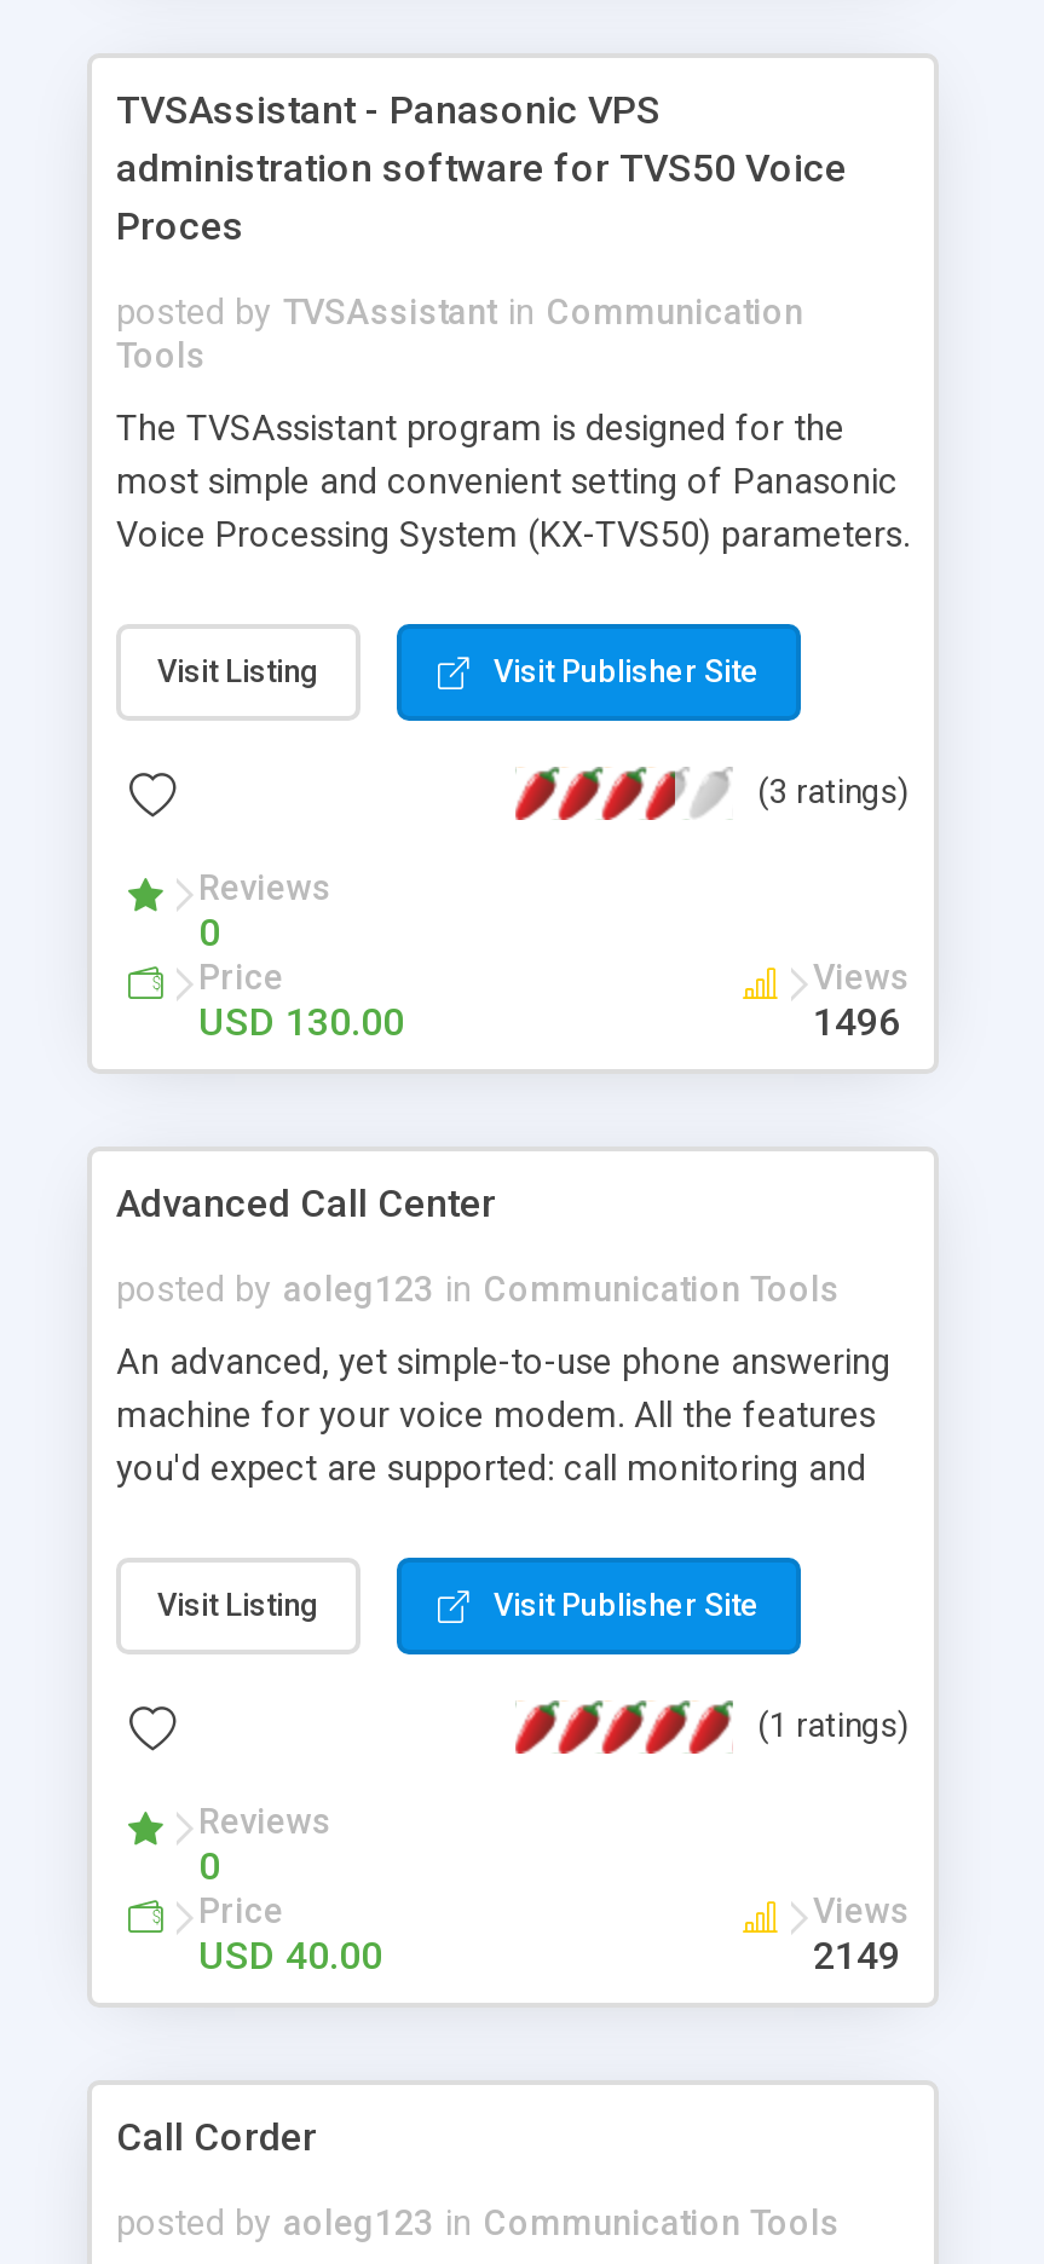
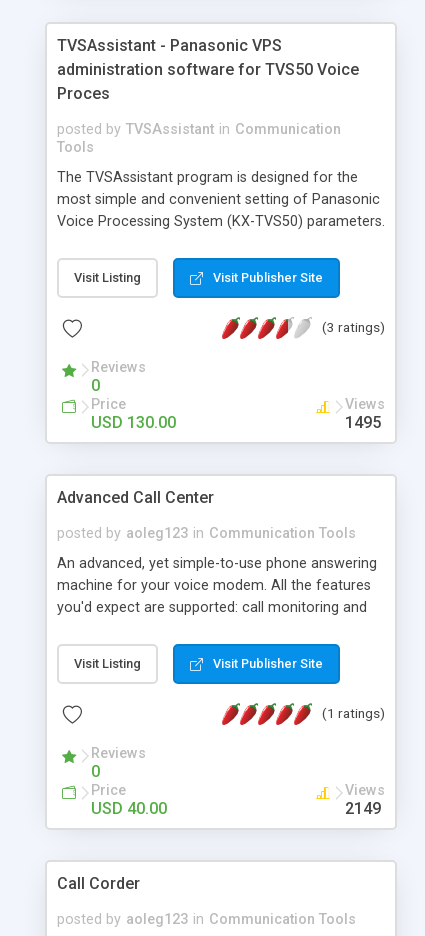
- 1496
+ 1495
